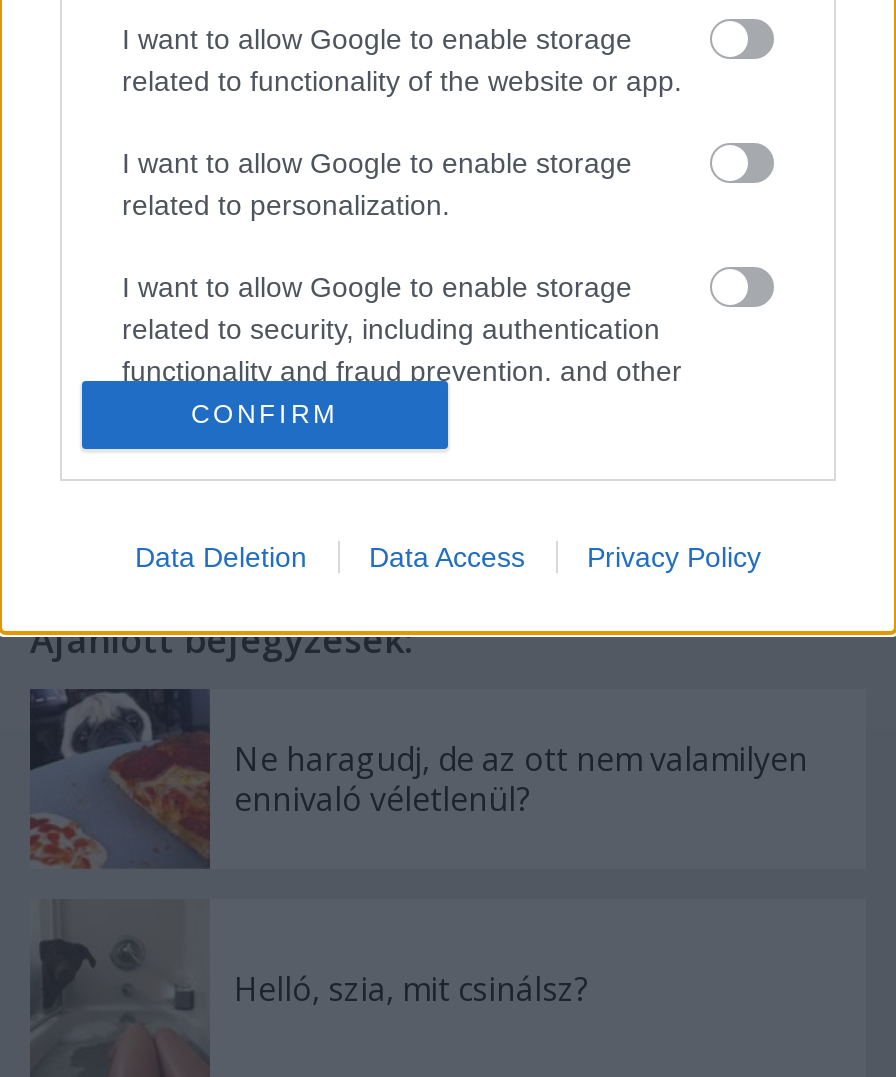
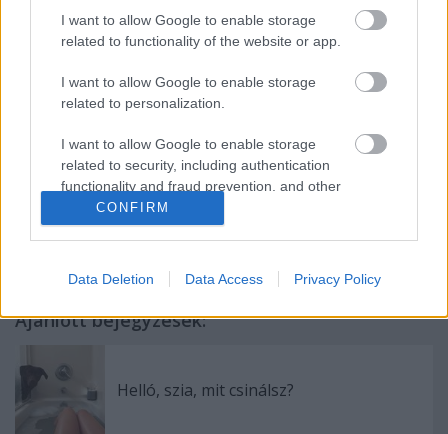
- [image]
- Ne haragudj, de az ott nem valamilyen
- ennivaló véletlenül?
